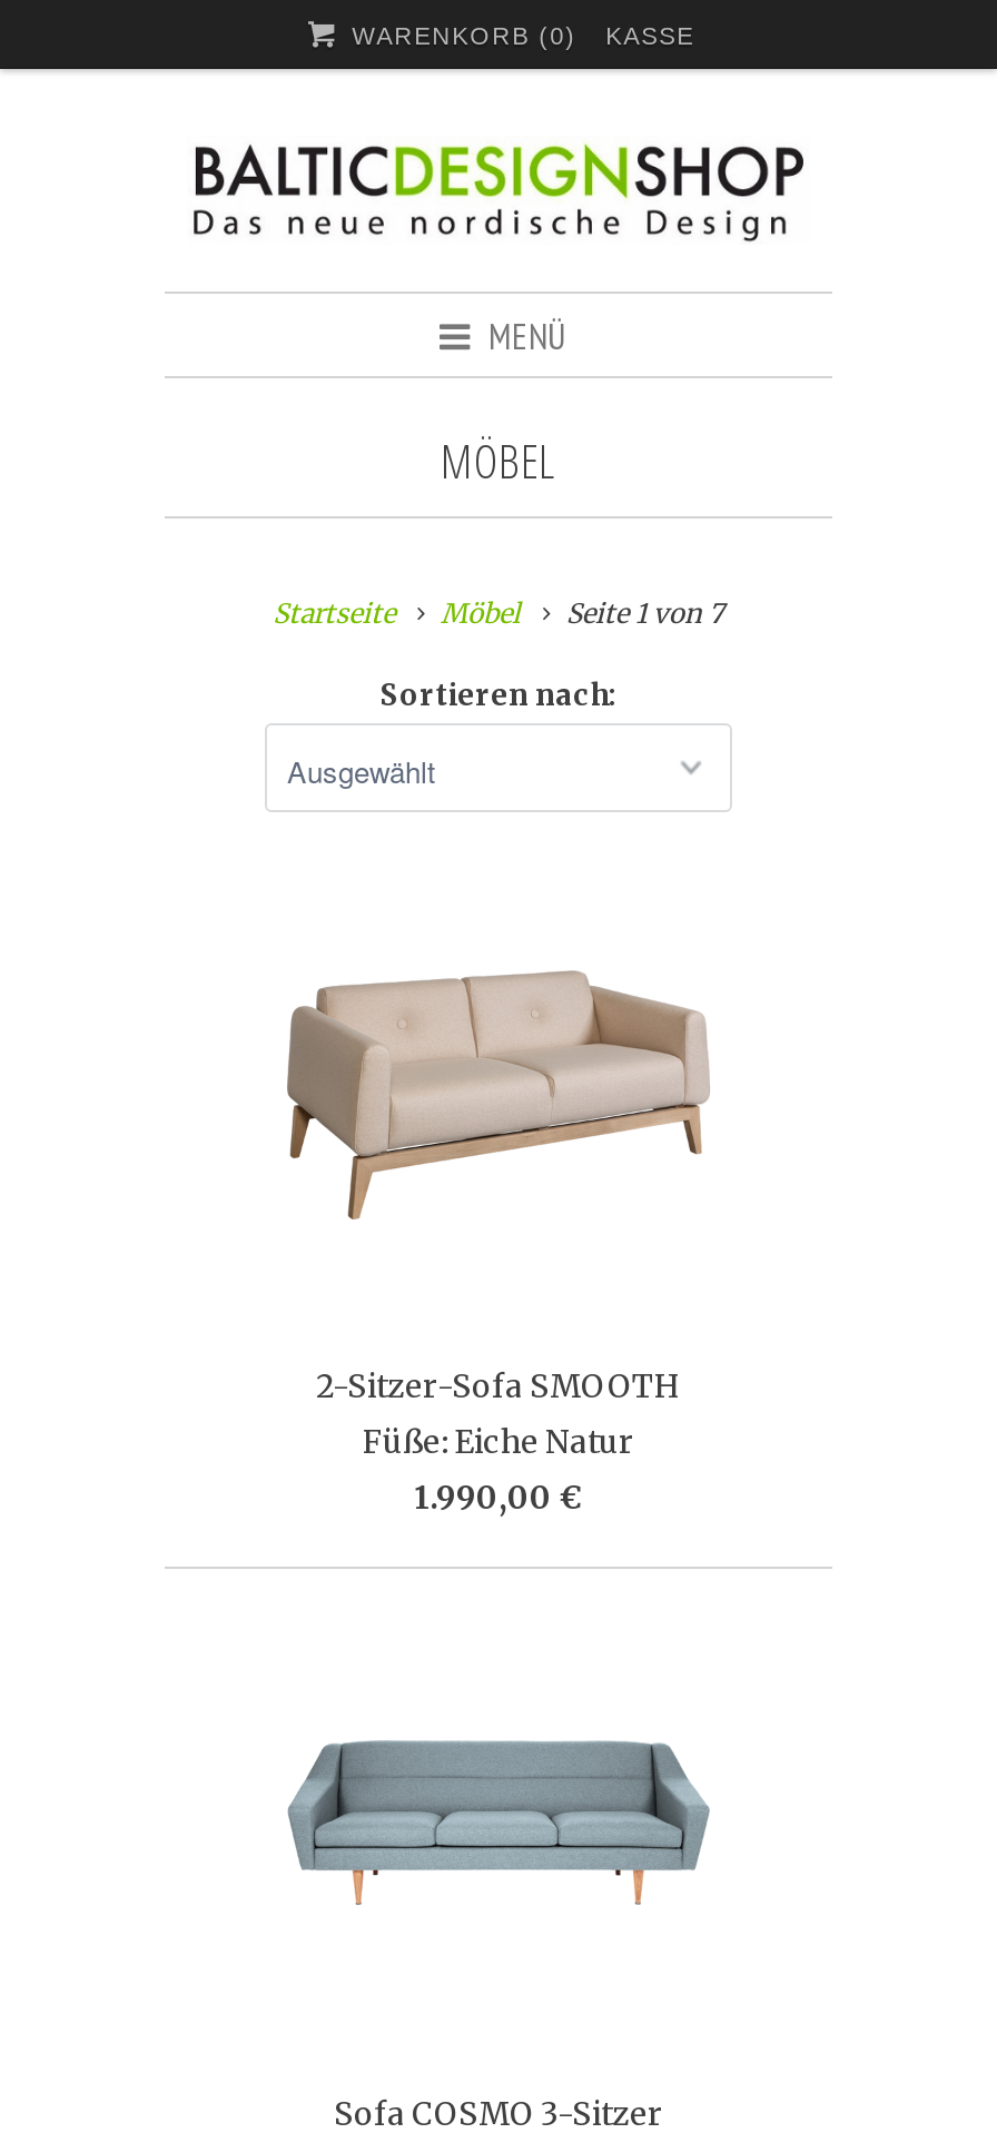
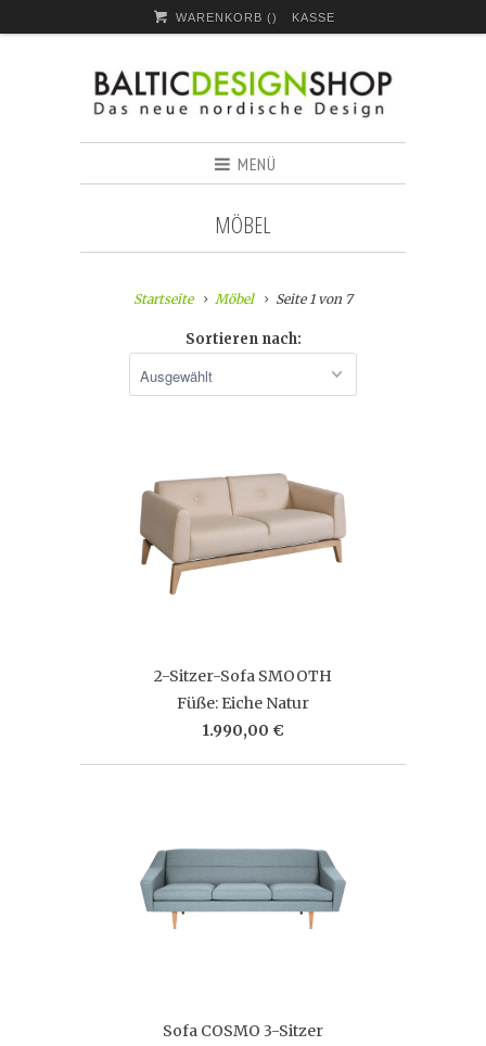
- WARENKORB (0)
+ WARENKORB ()
